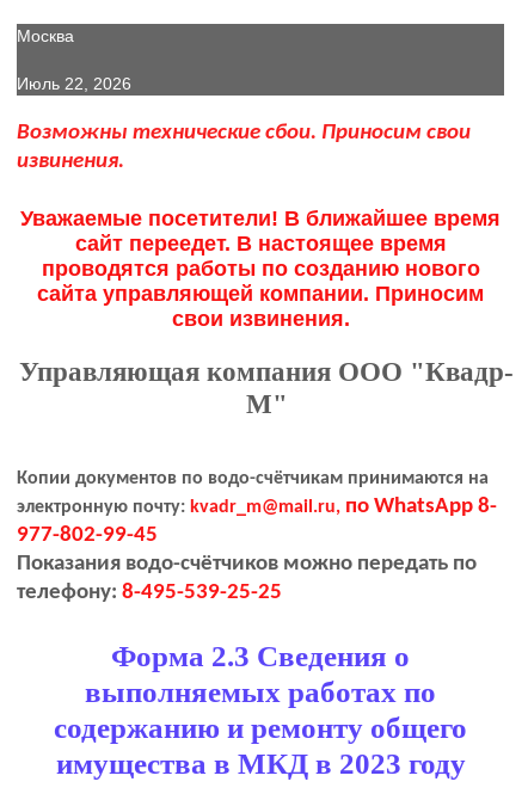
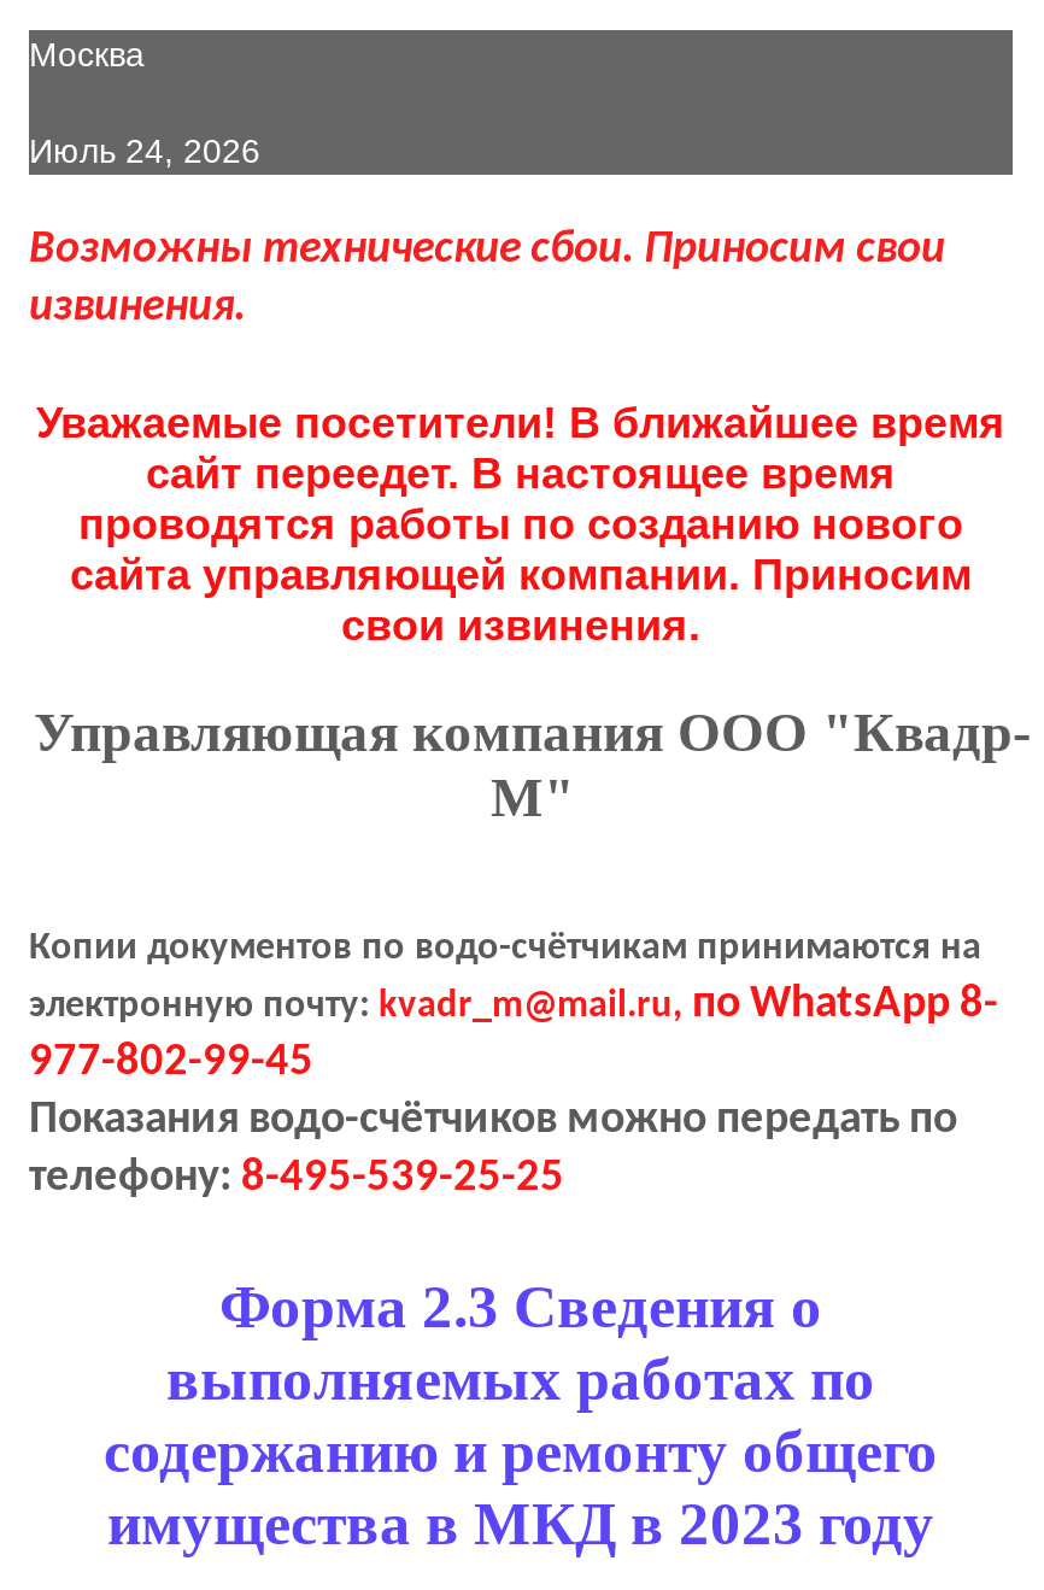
- Июль 22, 2026
+ Июль 24, 2026
